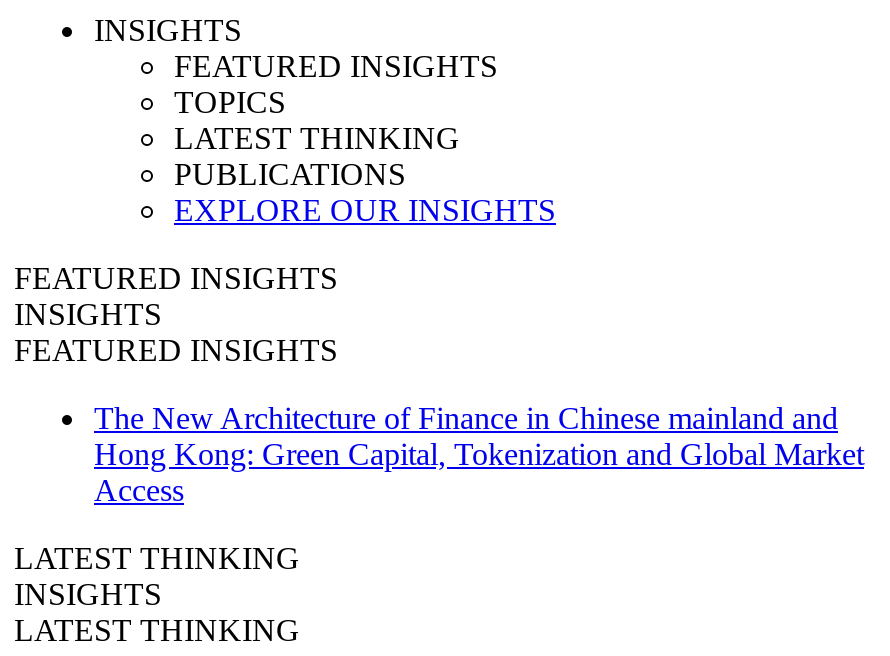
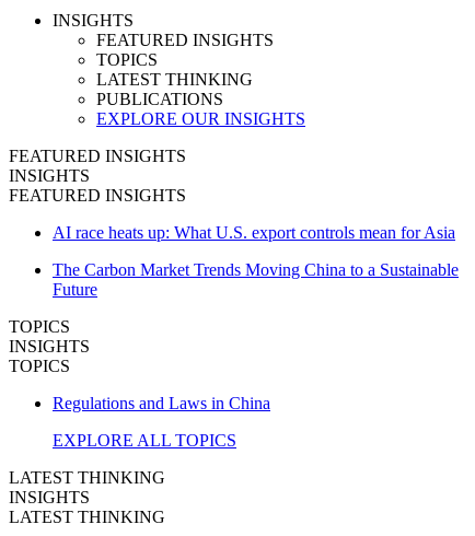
- The New Architecture of Finance in Chinese mainland and
- Hong Kong: Green Capital, Tokenization and Global Market
- Access
+ AI race heats up: What U.S. export controls mean for Asia
+ The Carbon Market Trends Moving China to a Sustainable
+ Future
+ TOPICS
+ INSIGHTS
+ TOPICS
+ Regulations and Laws in China
+ EXPLORE ALL TOPICS
